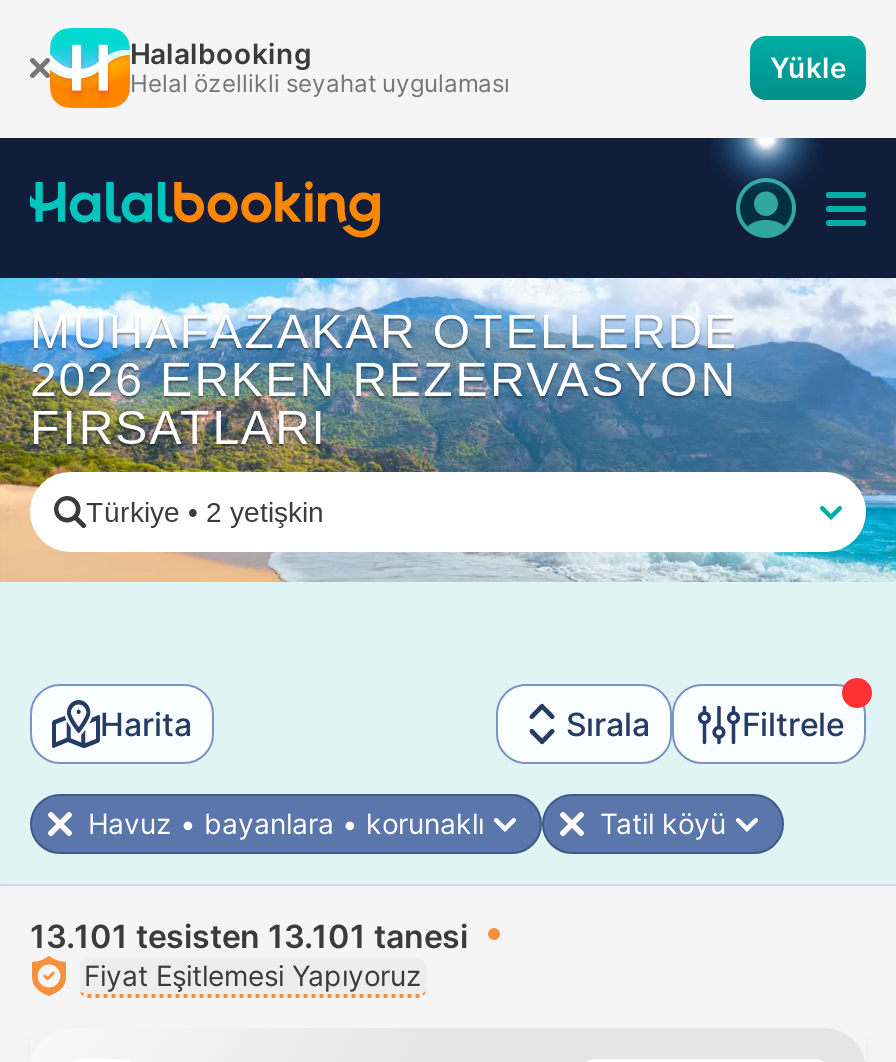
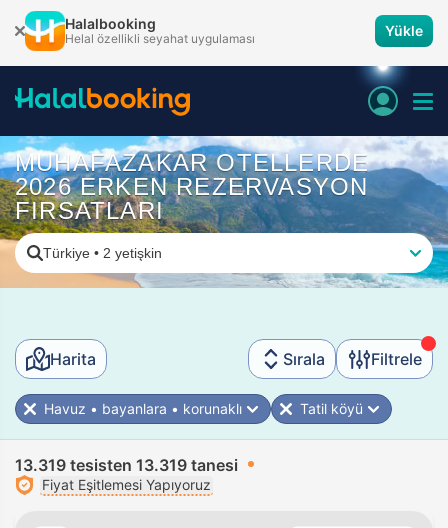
- 13.101 tesisten 13.101 tanesi
+ 13.319 tesisten 13.319 tanesi
